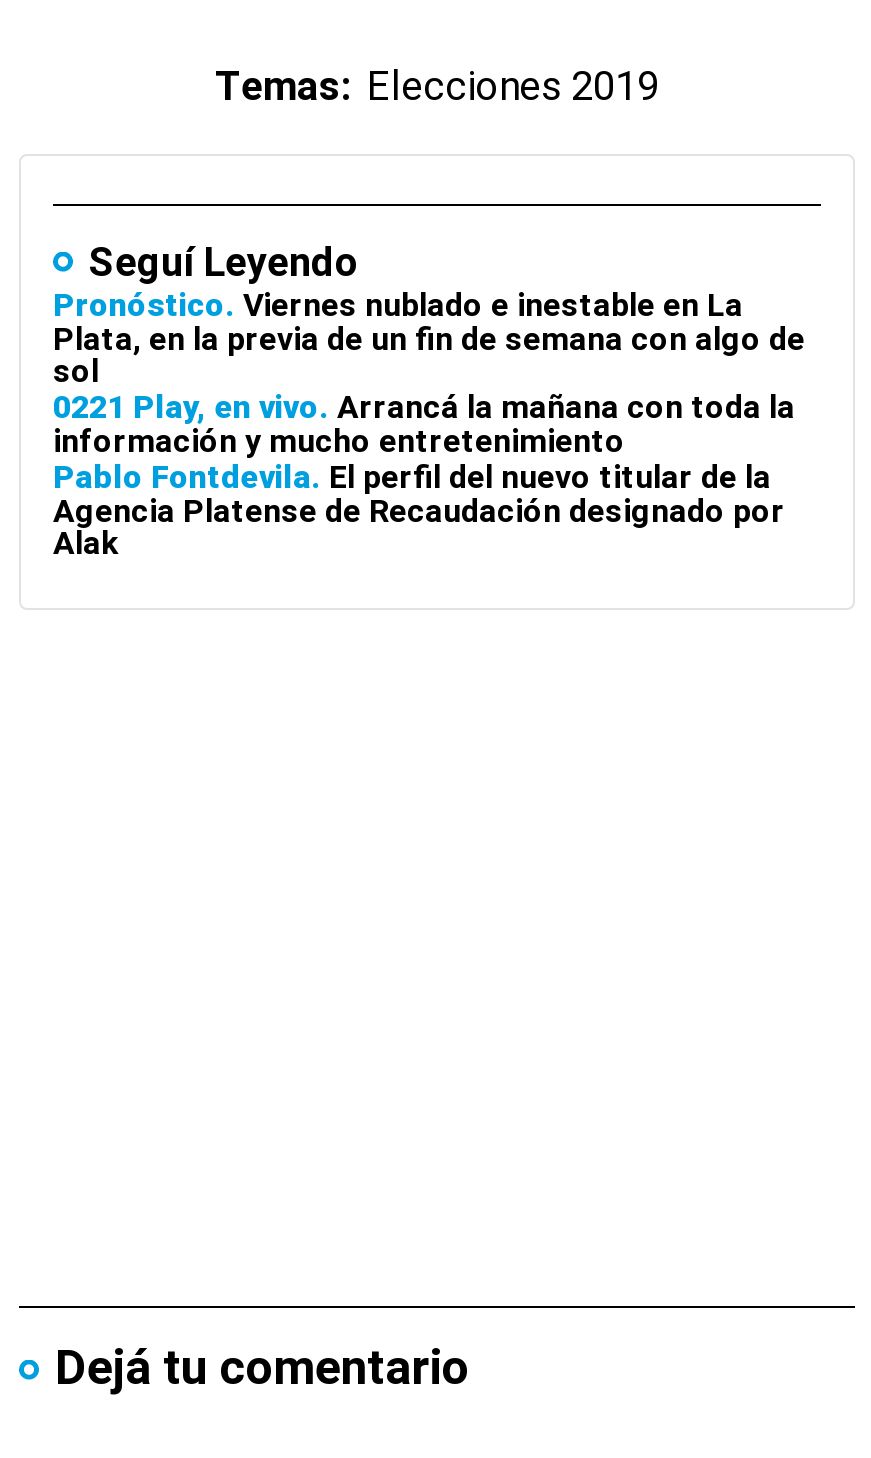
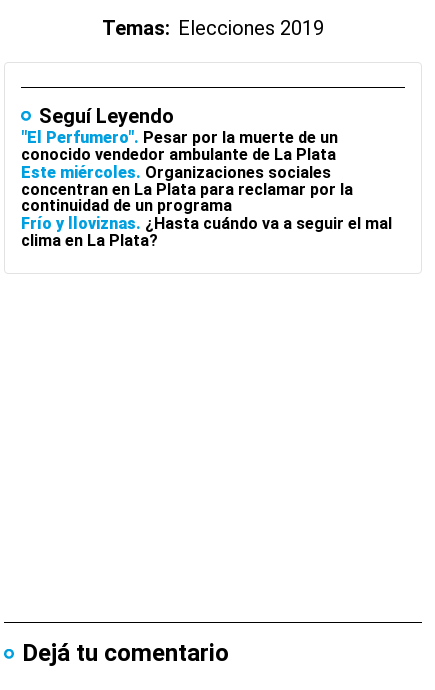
- Pronóstico Viernes nublado e inestable en La
- Plata, en la previa de un fin de semana con algo de
- sol
- 0221 Play, en vivo Arrancá la mañana con toda la
- información y mucho entretenimiento
- Pablo Fontdevila El perfil del nuevo titular de la
- Agencia Platense de Recaudación designado por
- Alak
+ "El Perfumero" Pesar por la muerte de un
+ conocido vendedor ambulante de La Plata
+ Este miércoles Organizaciones sociales
+ concentran en La Plata para reclamar por la
+ continuidad de un programa
+ Frío y lloviznas ¿Hasta cuándo va a seguir el mal
+ clima en La Plata?
